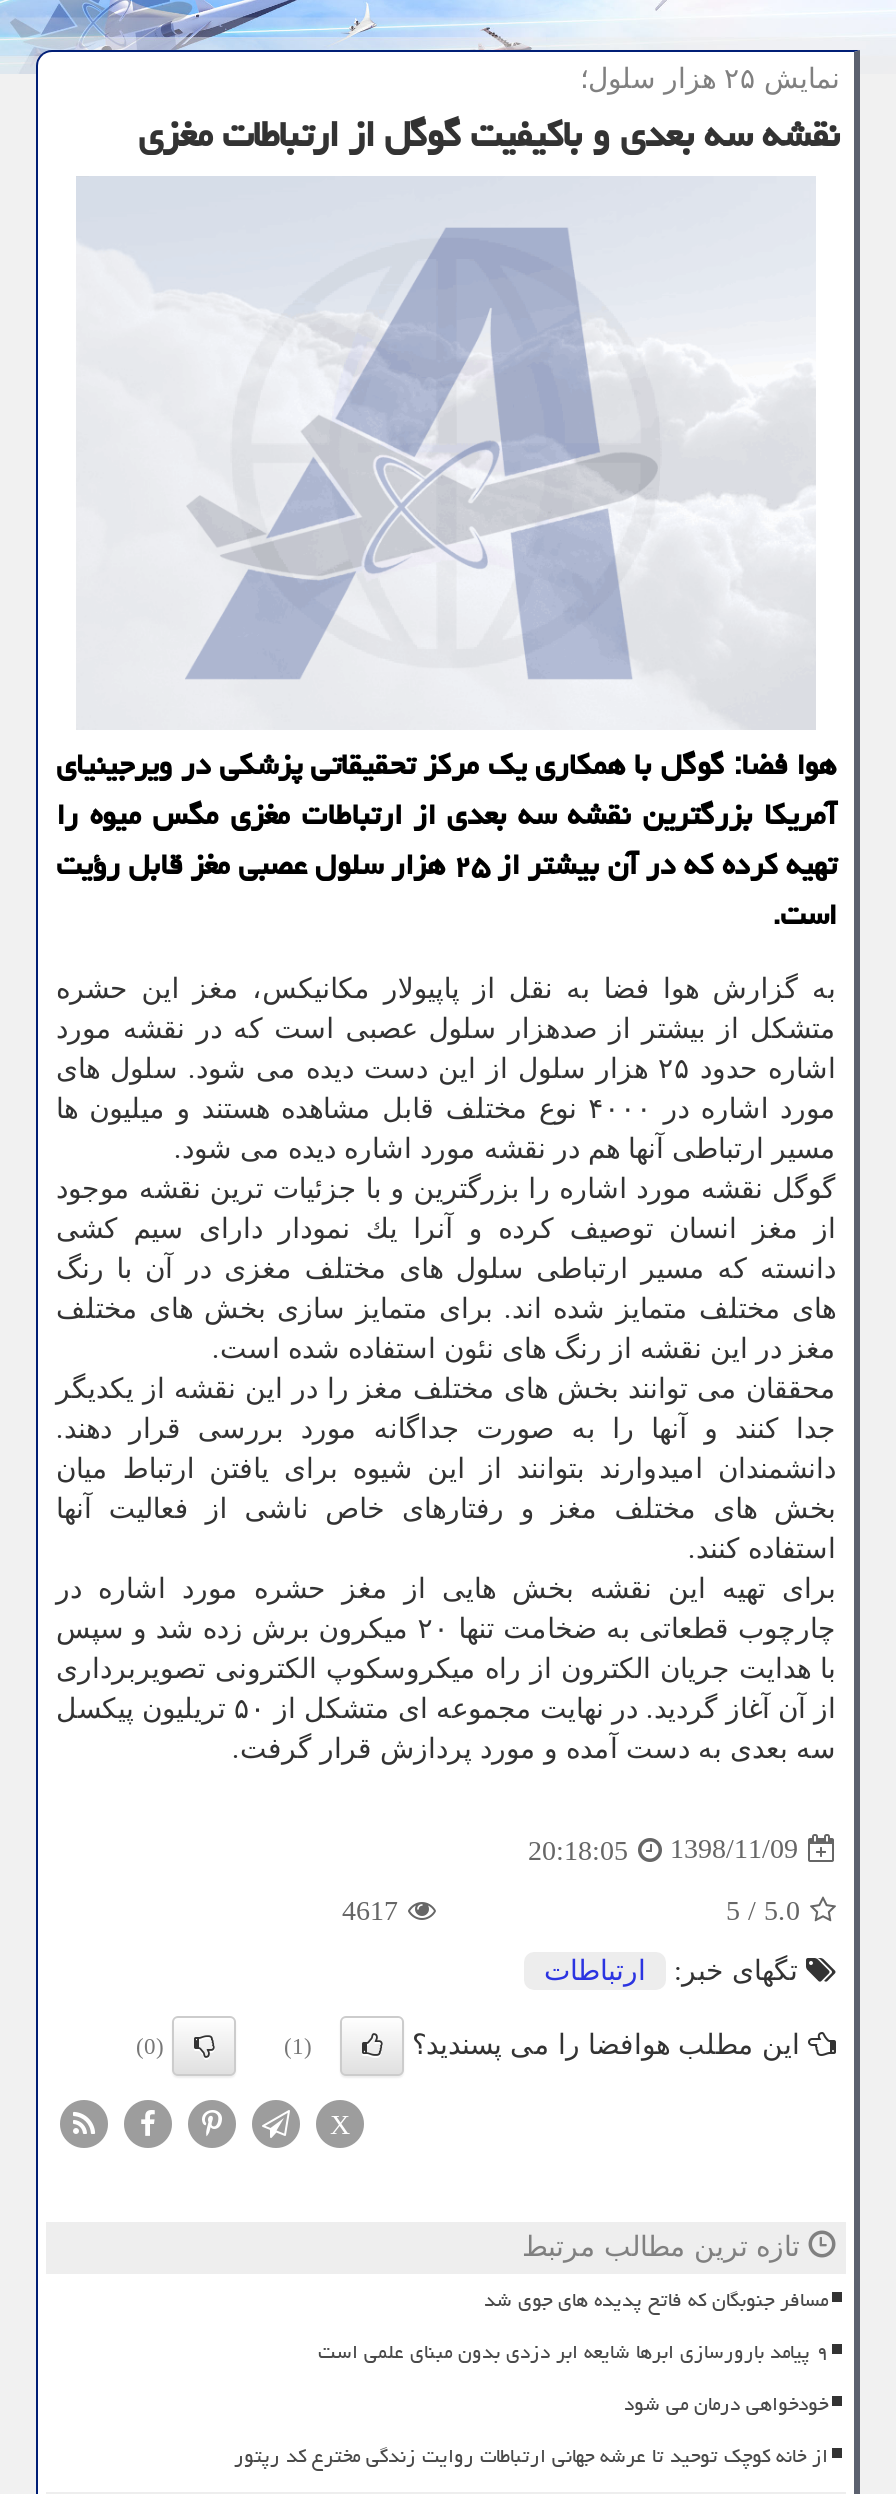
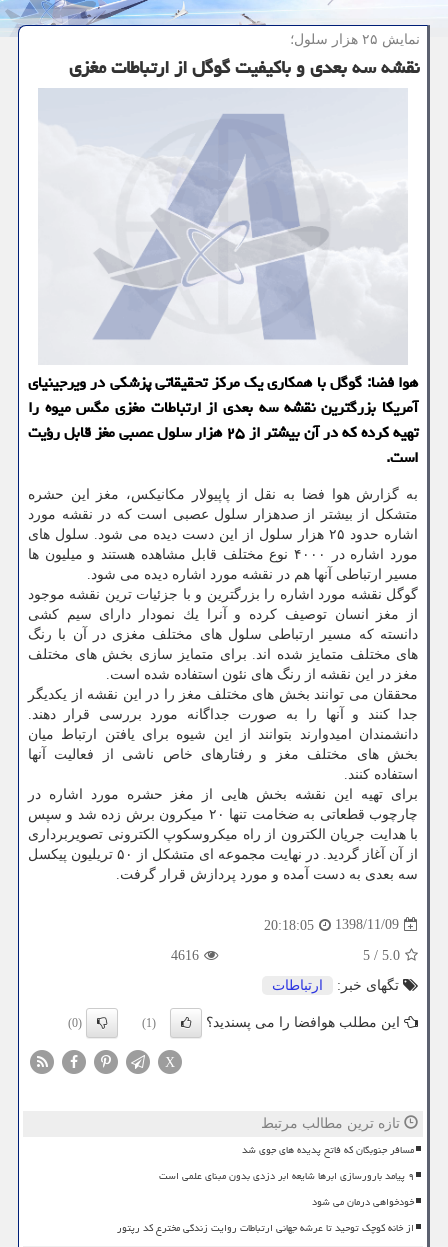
- 4617
+ 4616
